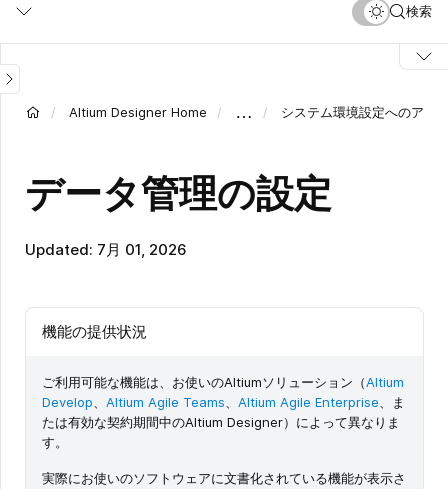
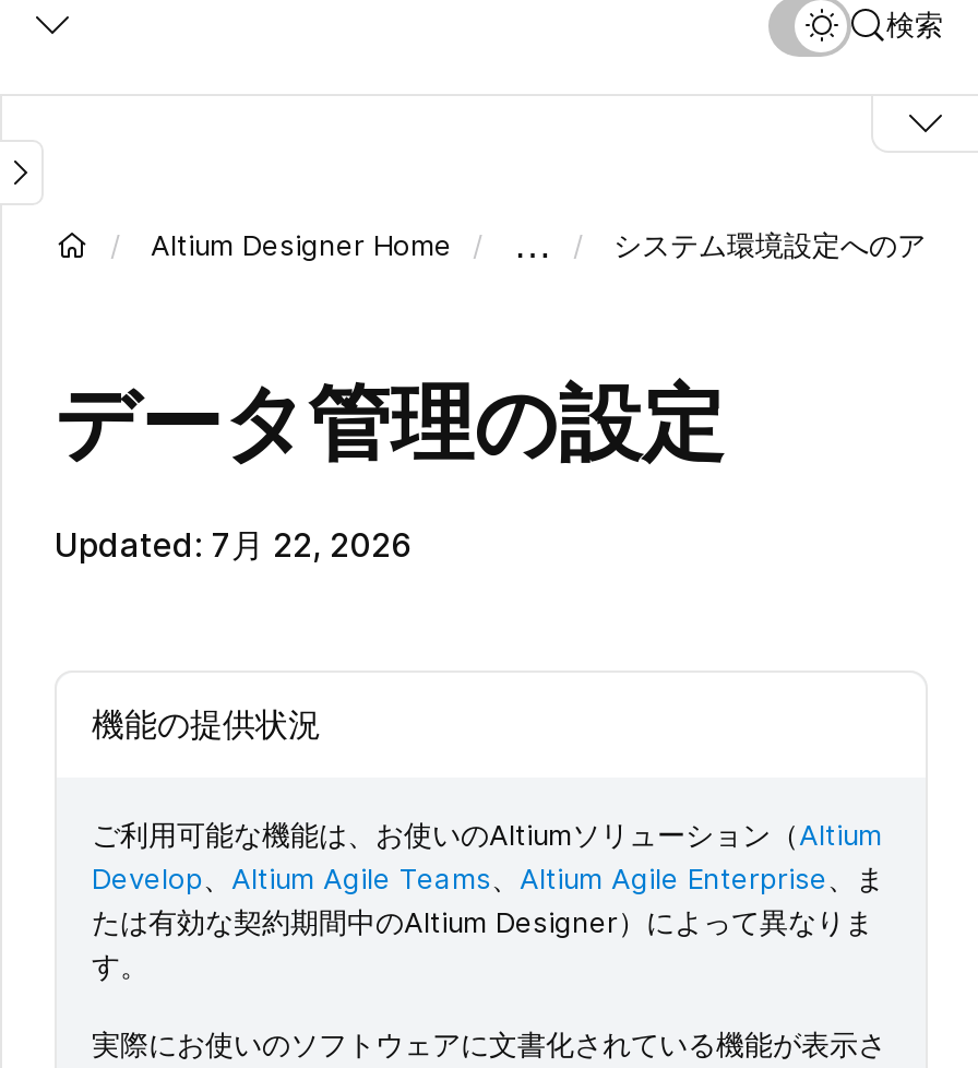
- Updated: 7月 01, 2026
+ Updated: 7月 22, 2026
